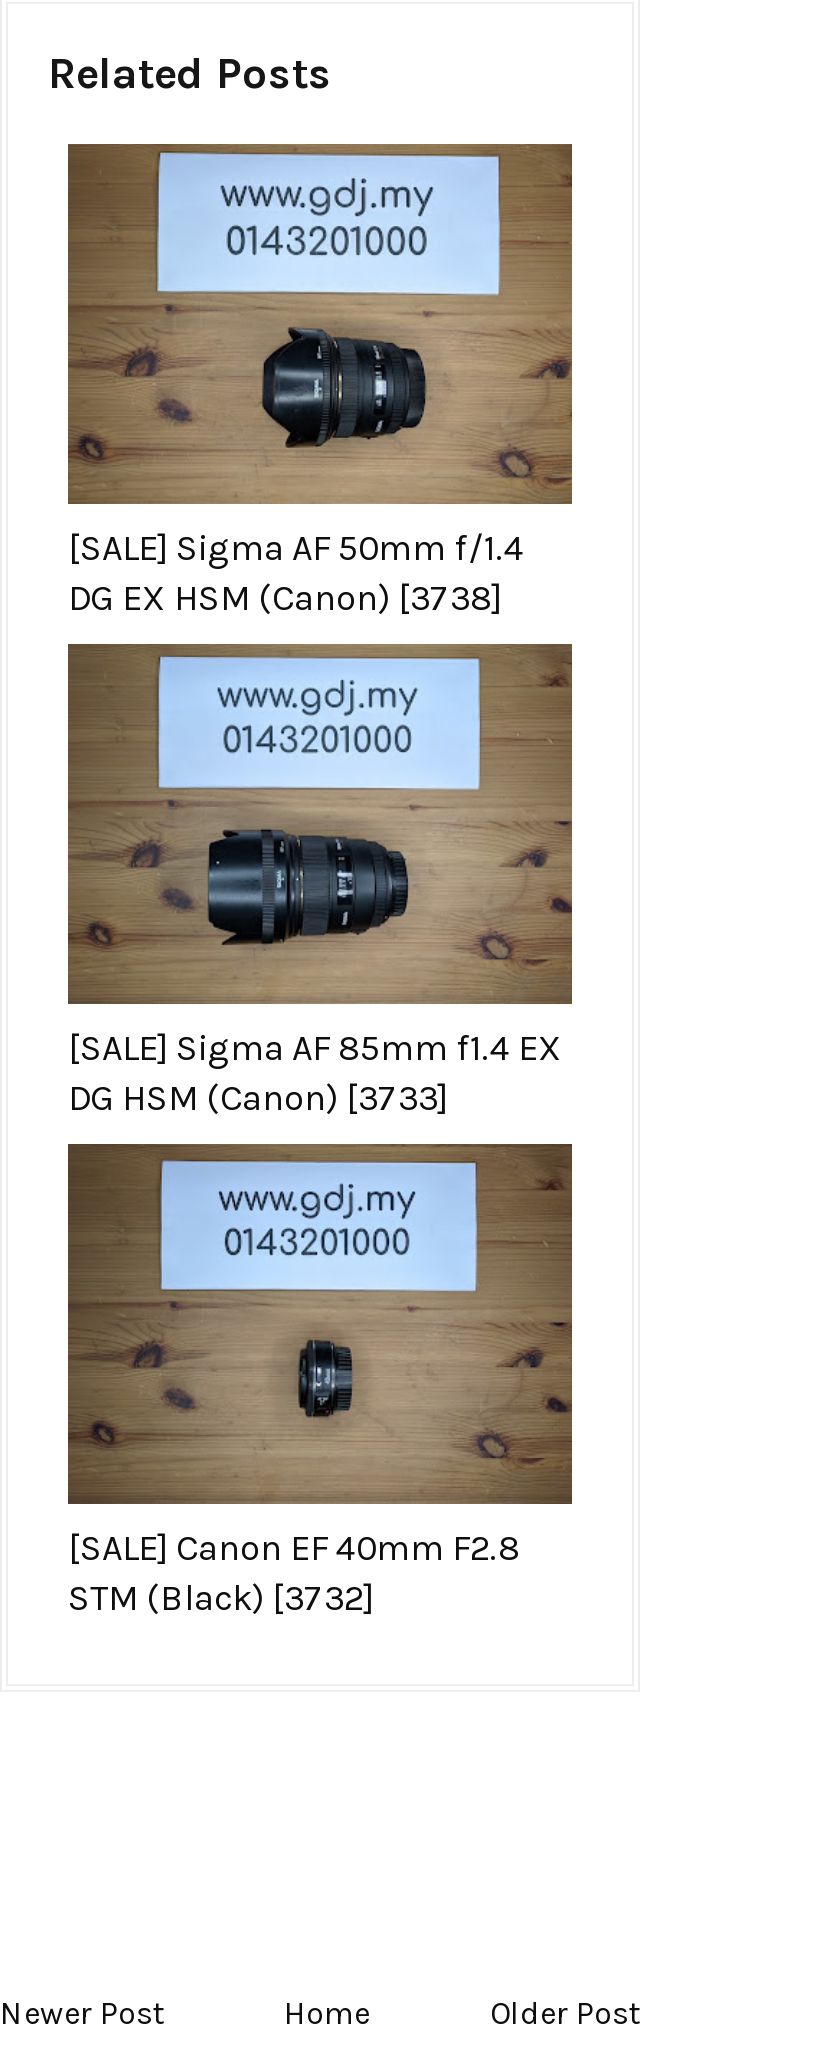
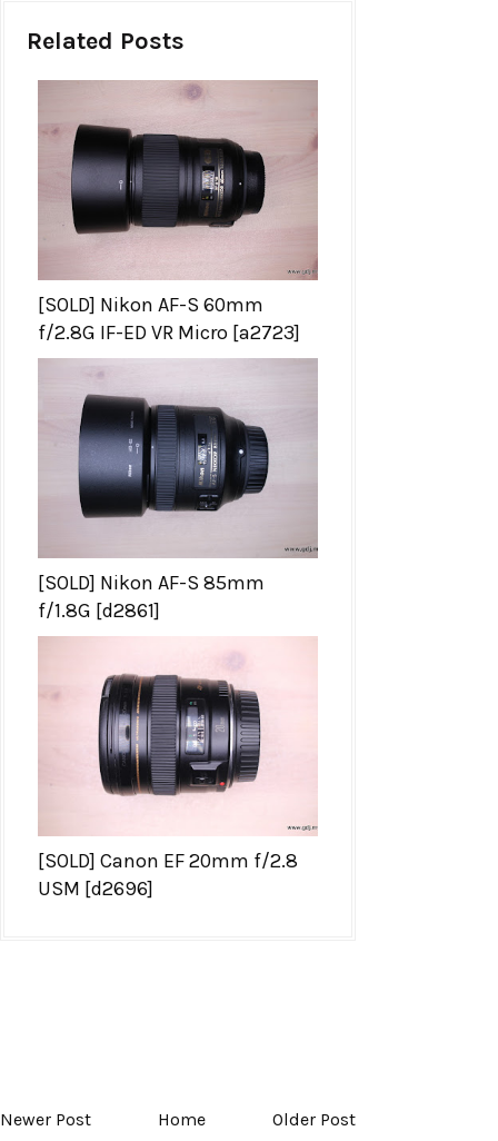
- [image]
- [SALE] Sigma AF 50mm f/1.4
- DG EX HSM (Canon) [3738]
+ [image]
+ [SOLD] Nikon AF-S 60mm
+ f/2.8G IF-ED VR Micro [a2723]

- [image]
- [SALE] Sigma AF 85mm f1.4 EX
- DG HSM (Canon) [3733]
+ [image]
+ [SOLD] Nikon AF-S 85mm
+ f/1.8G [d2861]

- [image]
- [SALE] Canon EF 40mm F2.8
- STM (Black) [3732]
+ [image]
+ [SOLD] Canon EF 20mm f/2.8
+ USM [d2696]
